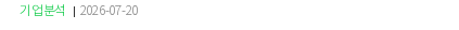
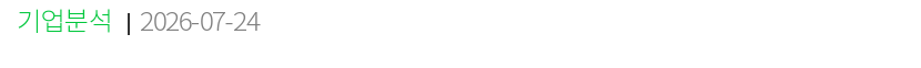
- 기업분석 2026-07-20
+ 기업분석 2026-07-24
